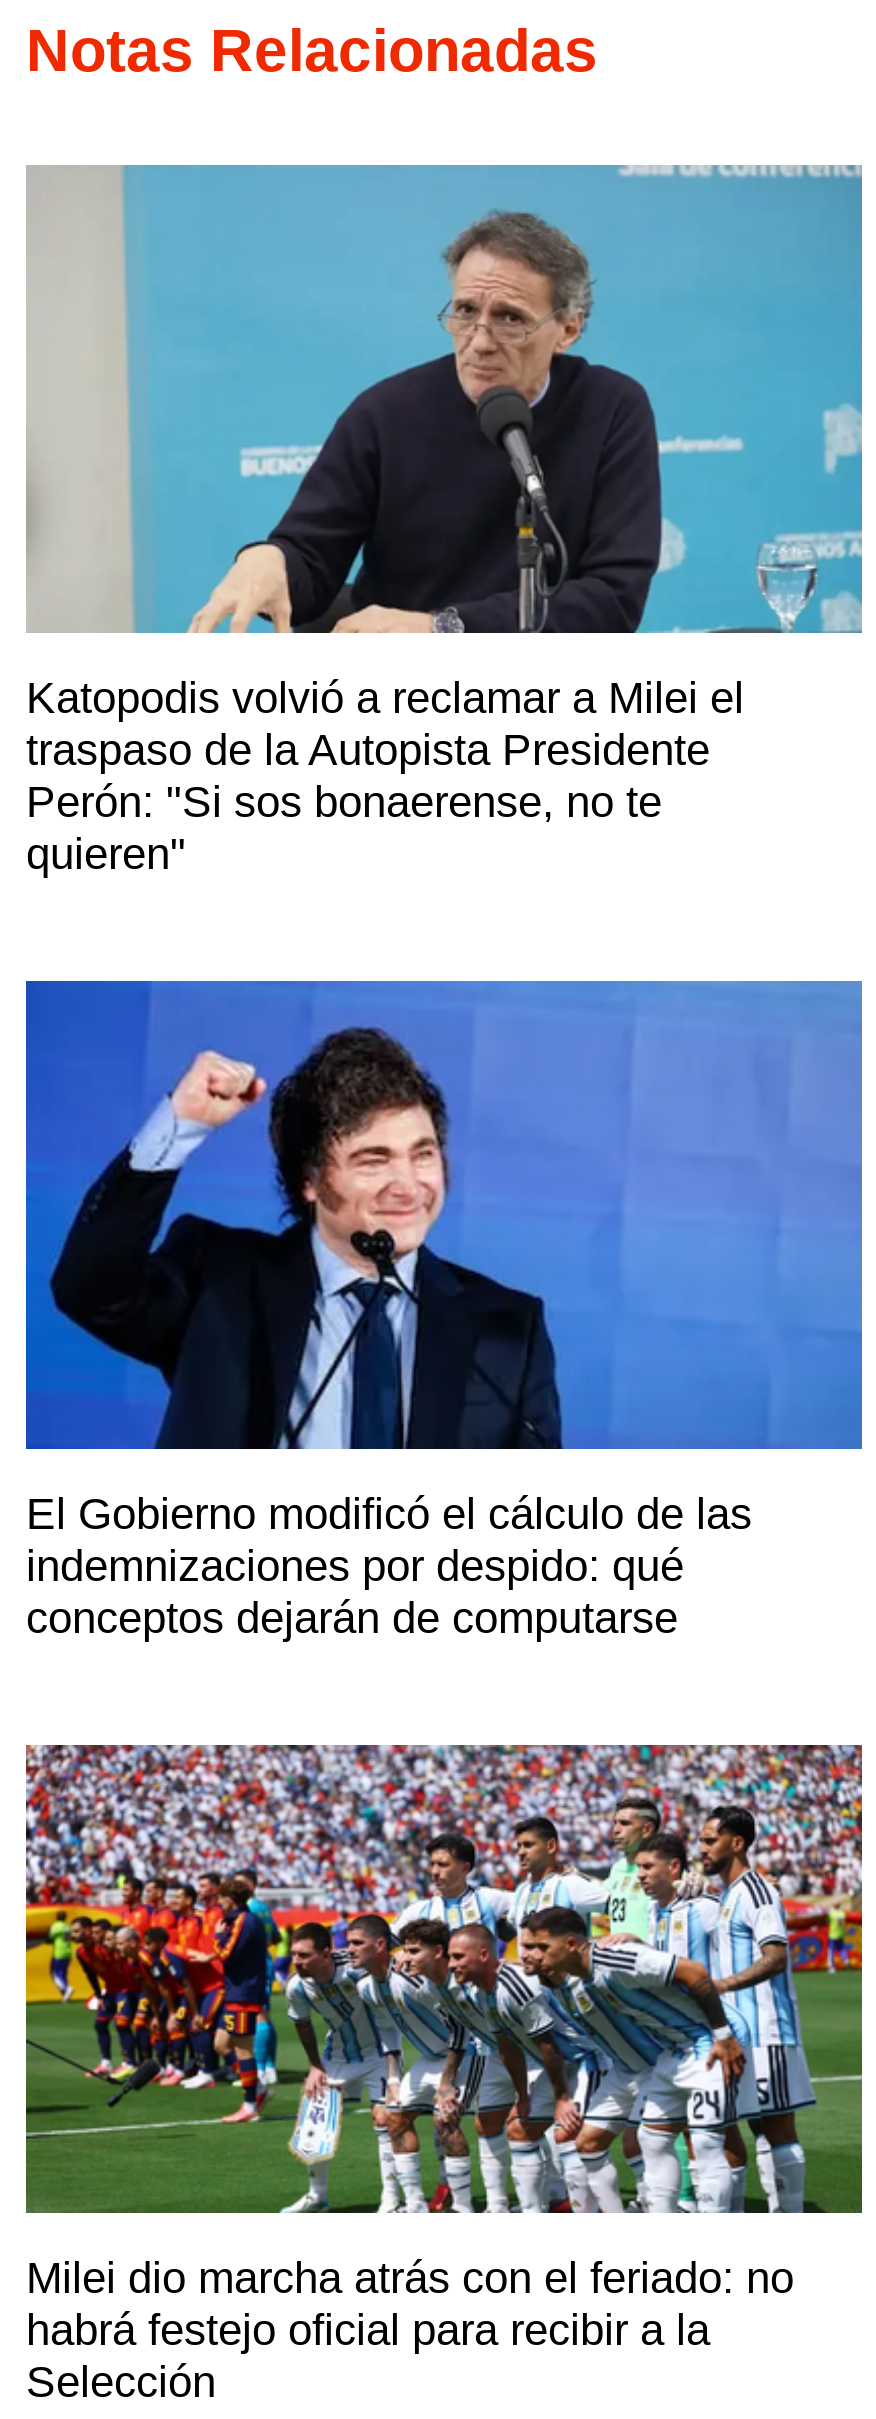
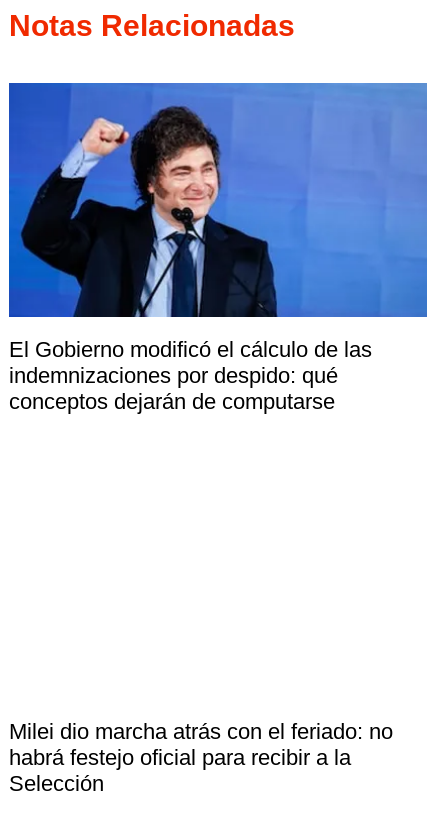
- [image]
- Katopodis volvió a reclamar a Milei el
- traspaso de la Autopista Presidente
- Perón: "Si sos bonaerense, no te
- quieren"

- [image]
